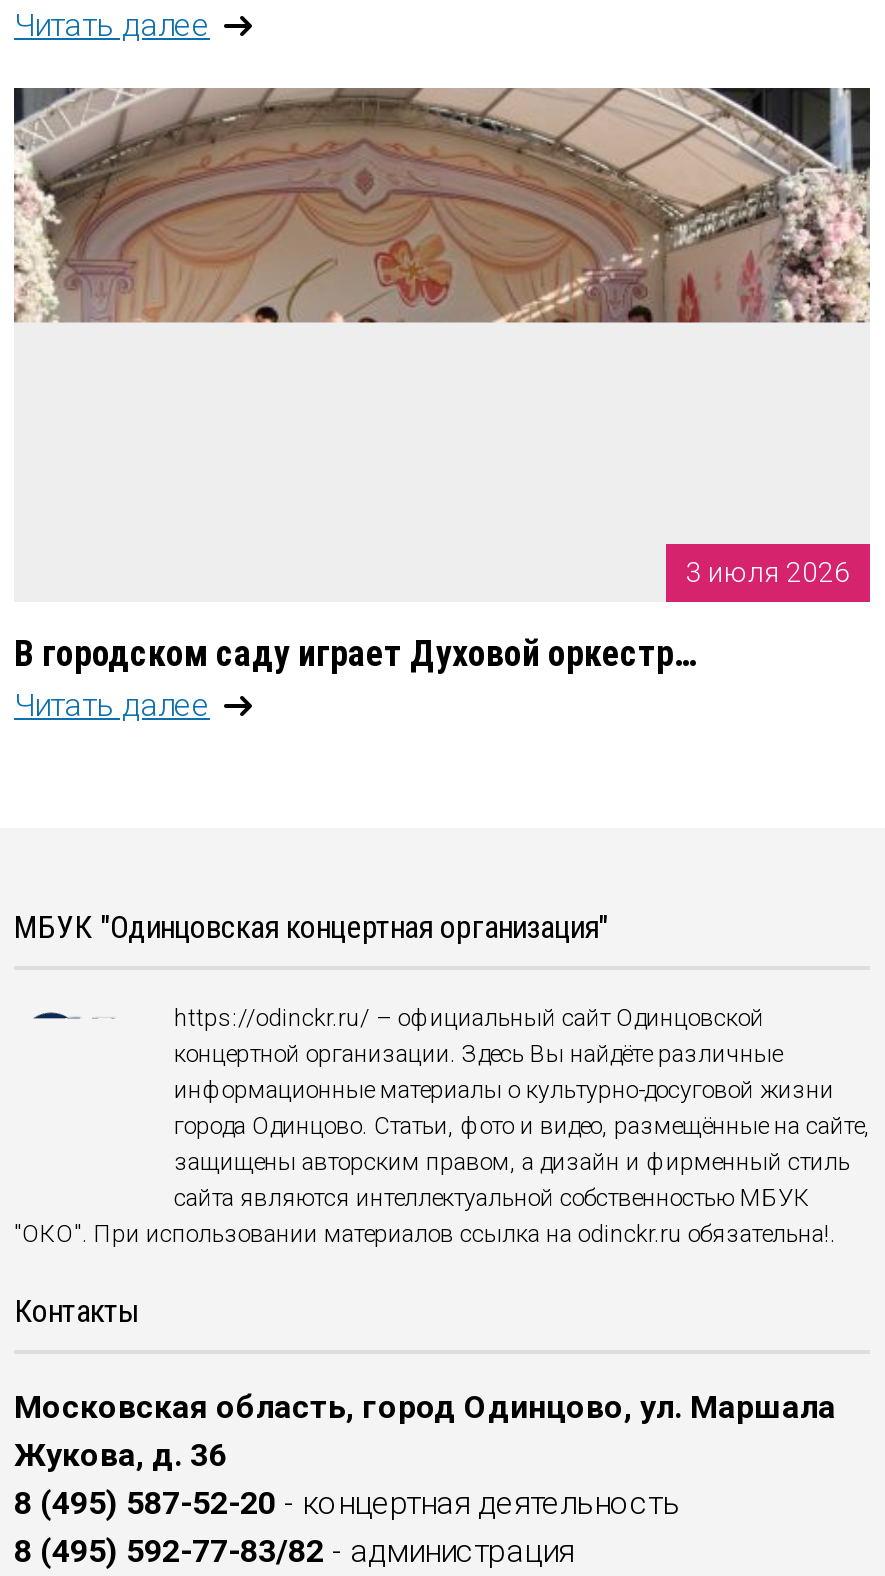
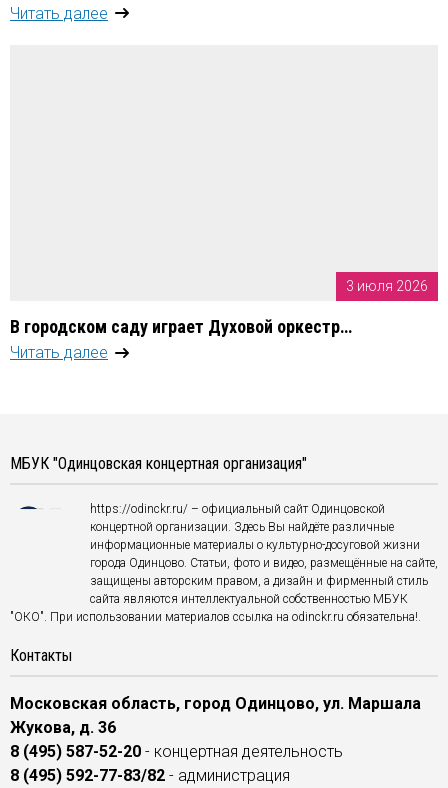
- [image]
